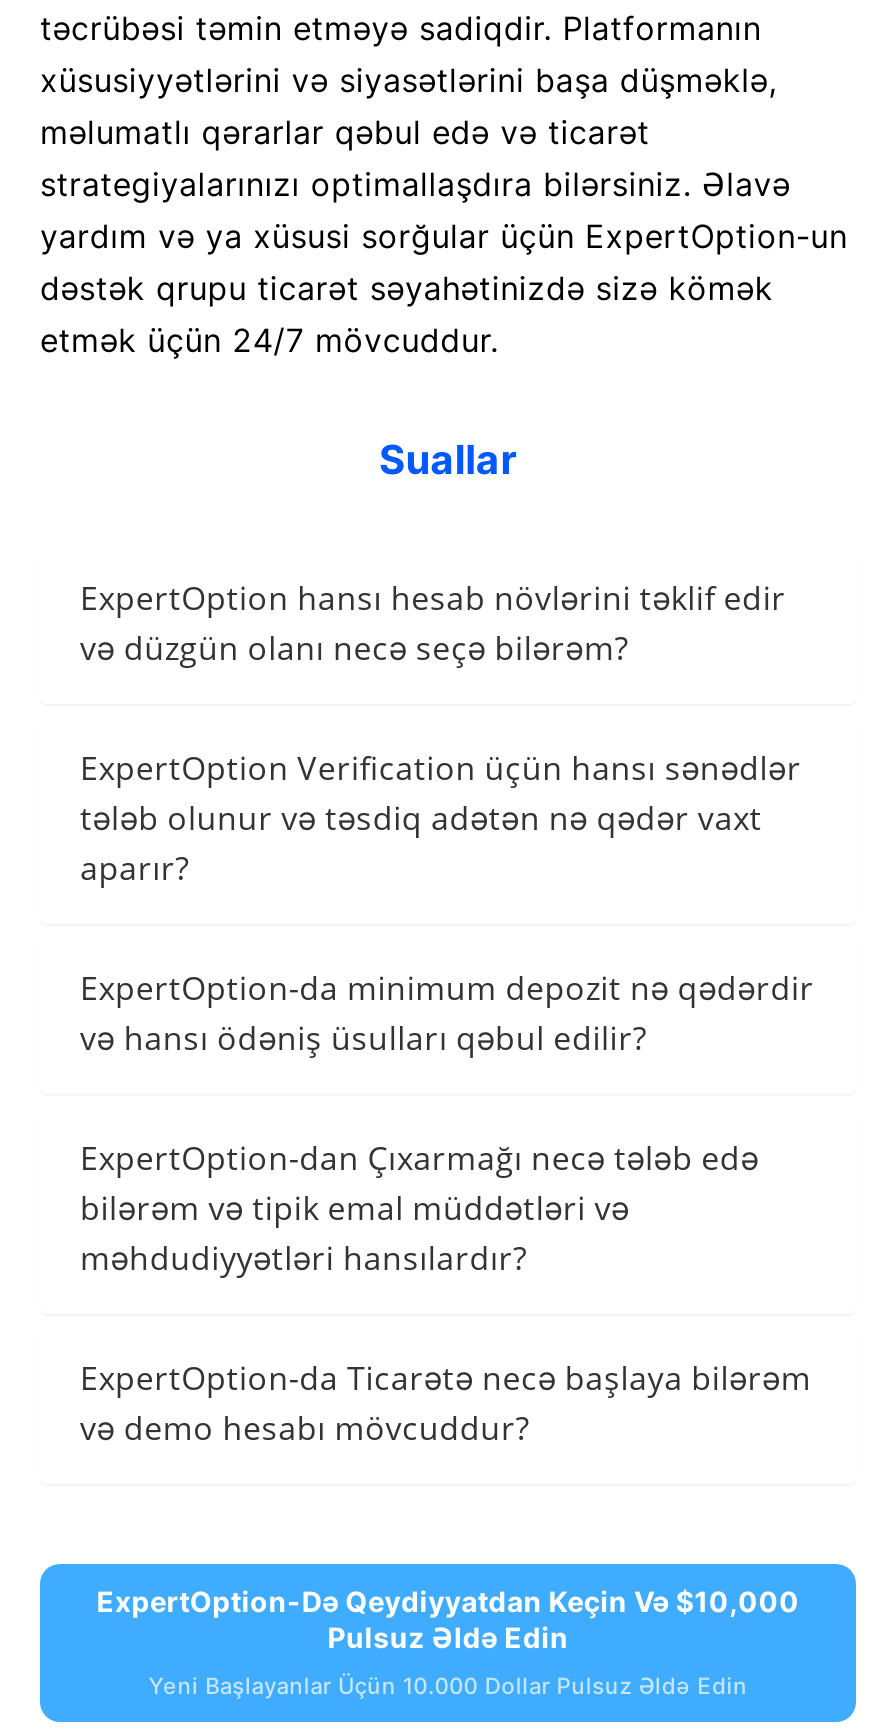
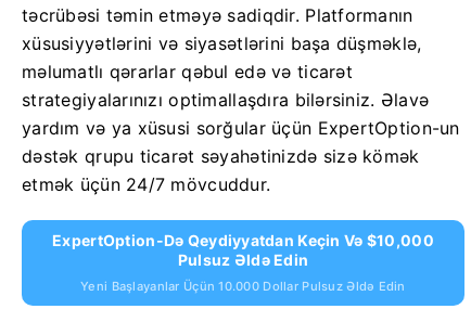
- Suallar
- ExpertOption hansı hesab növlərini təklif edir
- və düzgün olanı necə seçə bilərəm?
- ExpertOption Verification üçün hansı sənədlər
- tələb olunur və təsdiq adətən nə qədər vaxt
- aparır?
- ExpertOption-da minimum depozit nə qədərdir
- və hansı ödəniş üsulları qəbul edilir?
- ExpertOption-dan Çıxarmağı necə tələb edə
- bilərəm və tipik emal müddətləri və
- məhdudiyyətləri hansılardır?
- ExpertOption-da Ticarətə necə başlaya bilərəm
- və demo hesabı mövcuddur?
